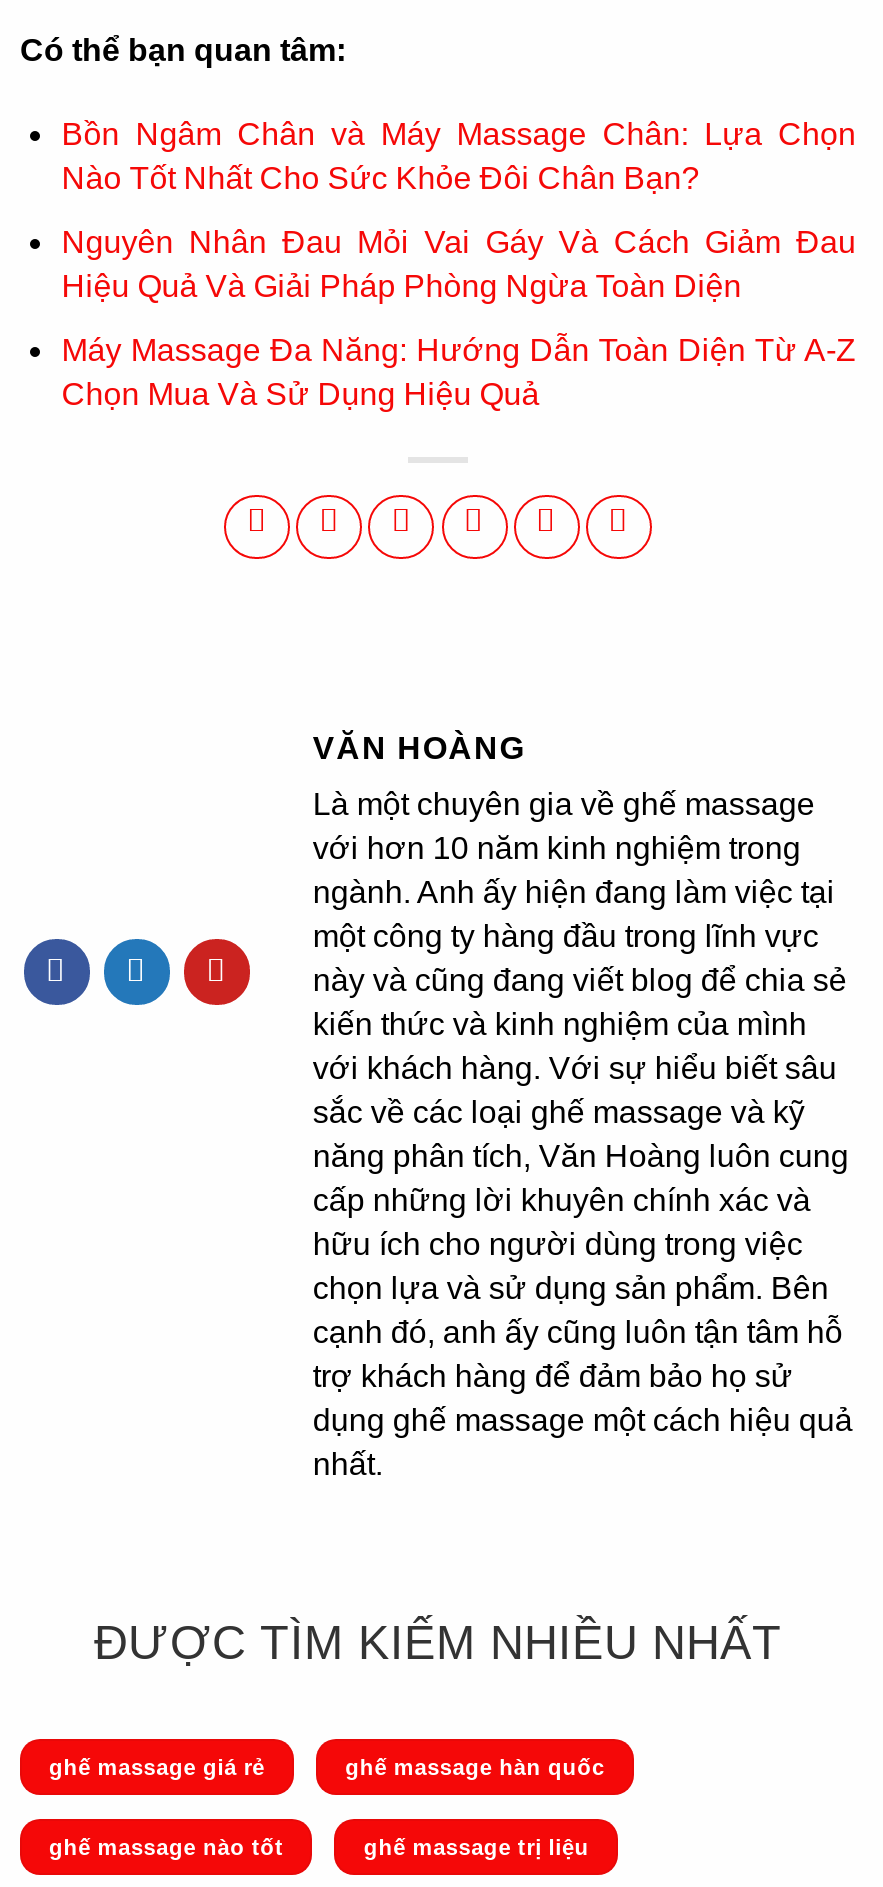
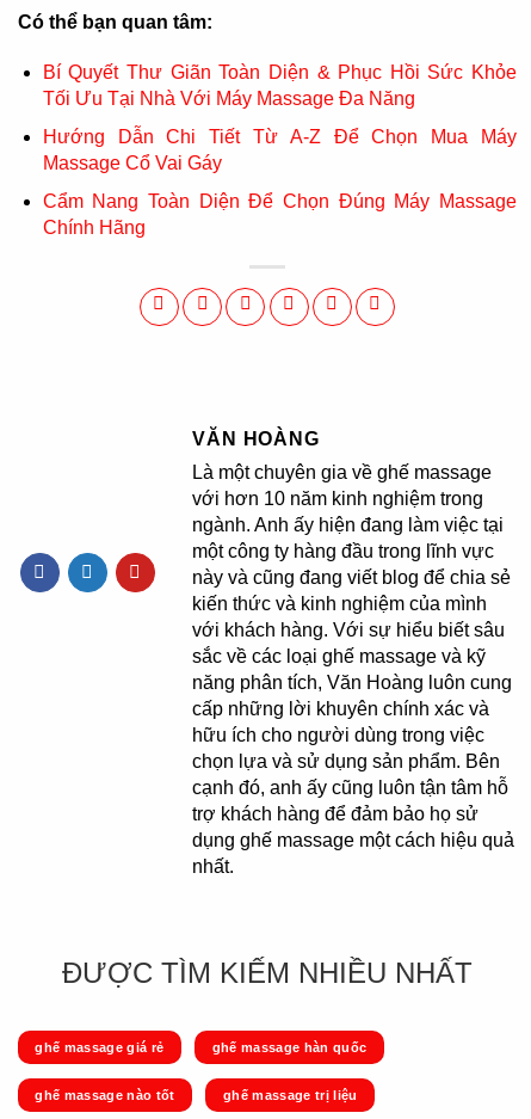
- Bồn Ngâm Chân và Máy Massage Chân: Lựa Chọn
- Nào Tốt Nhất Cho Sức Khỏe Đôi Chân Bạn?
+ Bí Quyết Thư Giãn Toàn Diện & Phục Hồi Sức Khỏe
+ Tối Ưu Tại Nhà Với Máy Massage Đa Năng

- Nguyên Nhân Đau Mỏi Vai Gáy Và Cách Giảm Đau
- Hiệu Quả Và Giải Pháp Phòng Ngừa Toàn Diện
+ Hướng Dẫn Chi Tiết Từ A-Z Để Chọn Mua Máy
+ Massage Cổ Vai Gáy

- Máy Massage Đa Năng: Hướng Dẫn Toàn Diện Từ A-Z
- Chọn Mua Và Sử Dụng Hiệu Quả
+ Cẩm Nang Toàn Diện Để Chọn Đúng Máy Massage
+ Chính Hãng
